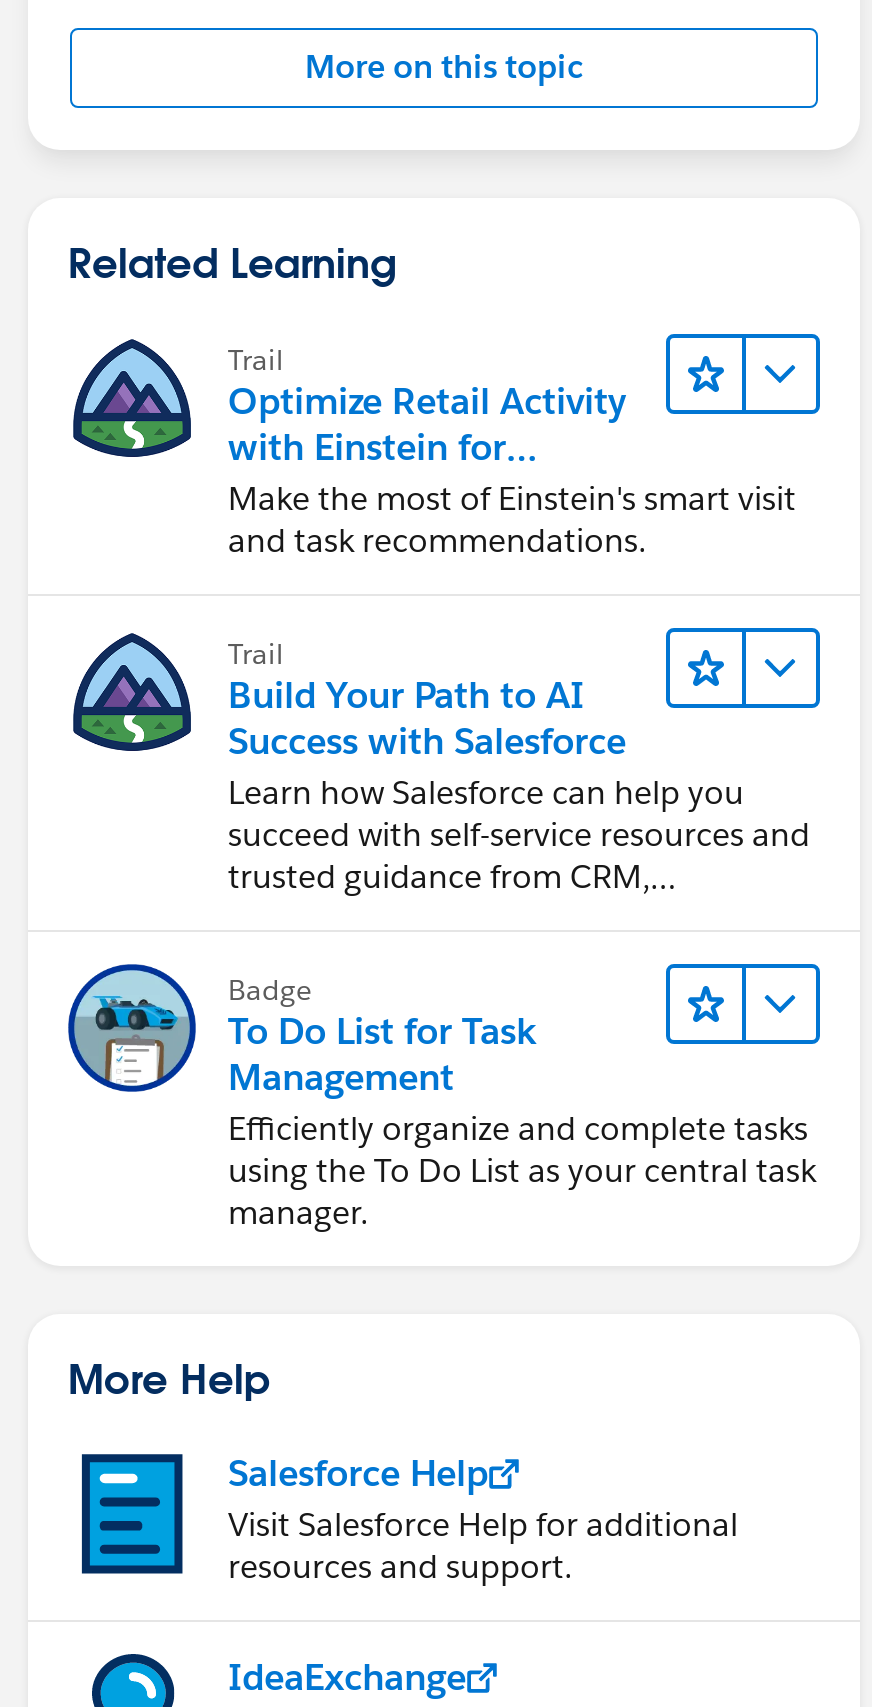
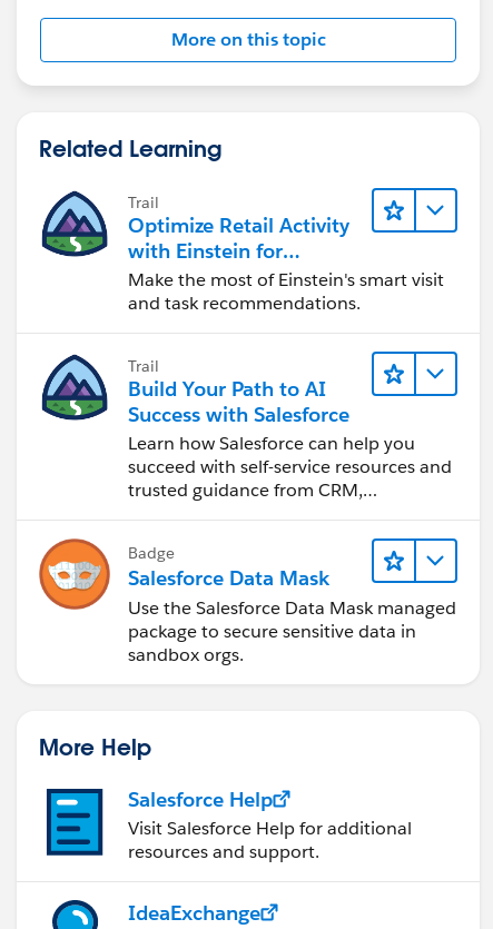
- [image]
- To Do List for Task
- Management
- Efficiently organize and complete tasks
- using the To Do List as your central task
- manager.
+ [image]
+ Salesforce Data Mask
+ Use the Salesforce Data Mask managed
+ package to secure sensitive data in
+ sandbox orgs.
